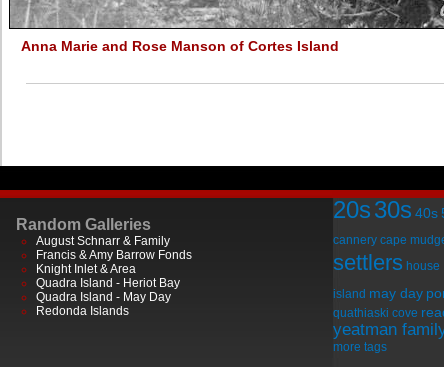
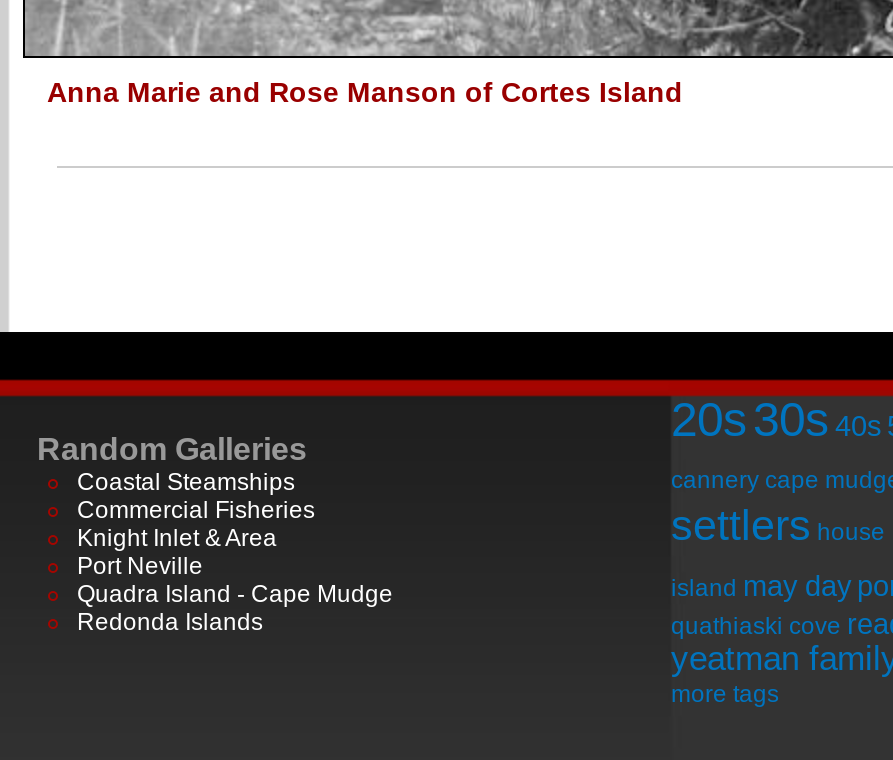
- August Schnarr & Family
- Francis & Amy Barrow Fonds
+ Coastal Steamships
+ Commercial Fisheries

- Quadra Island - Heriot Bay
- Quadra Island - May Day
+ Port Neville
+ Quadra Island - Cape Mudge
